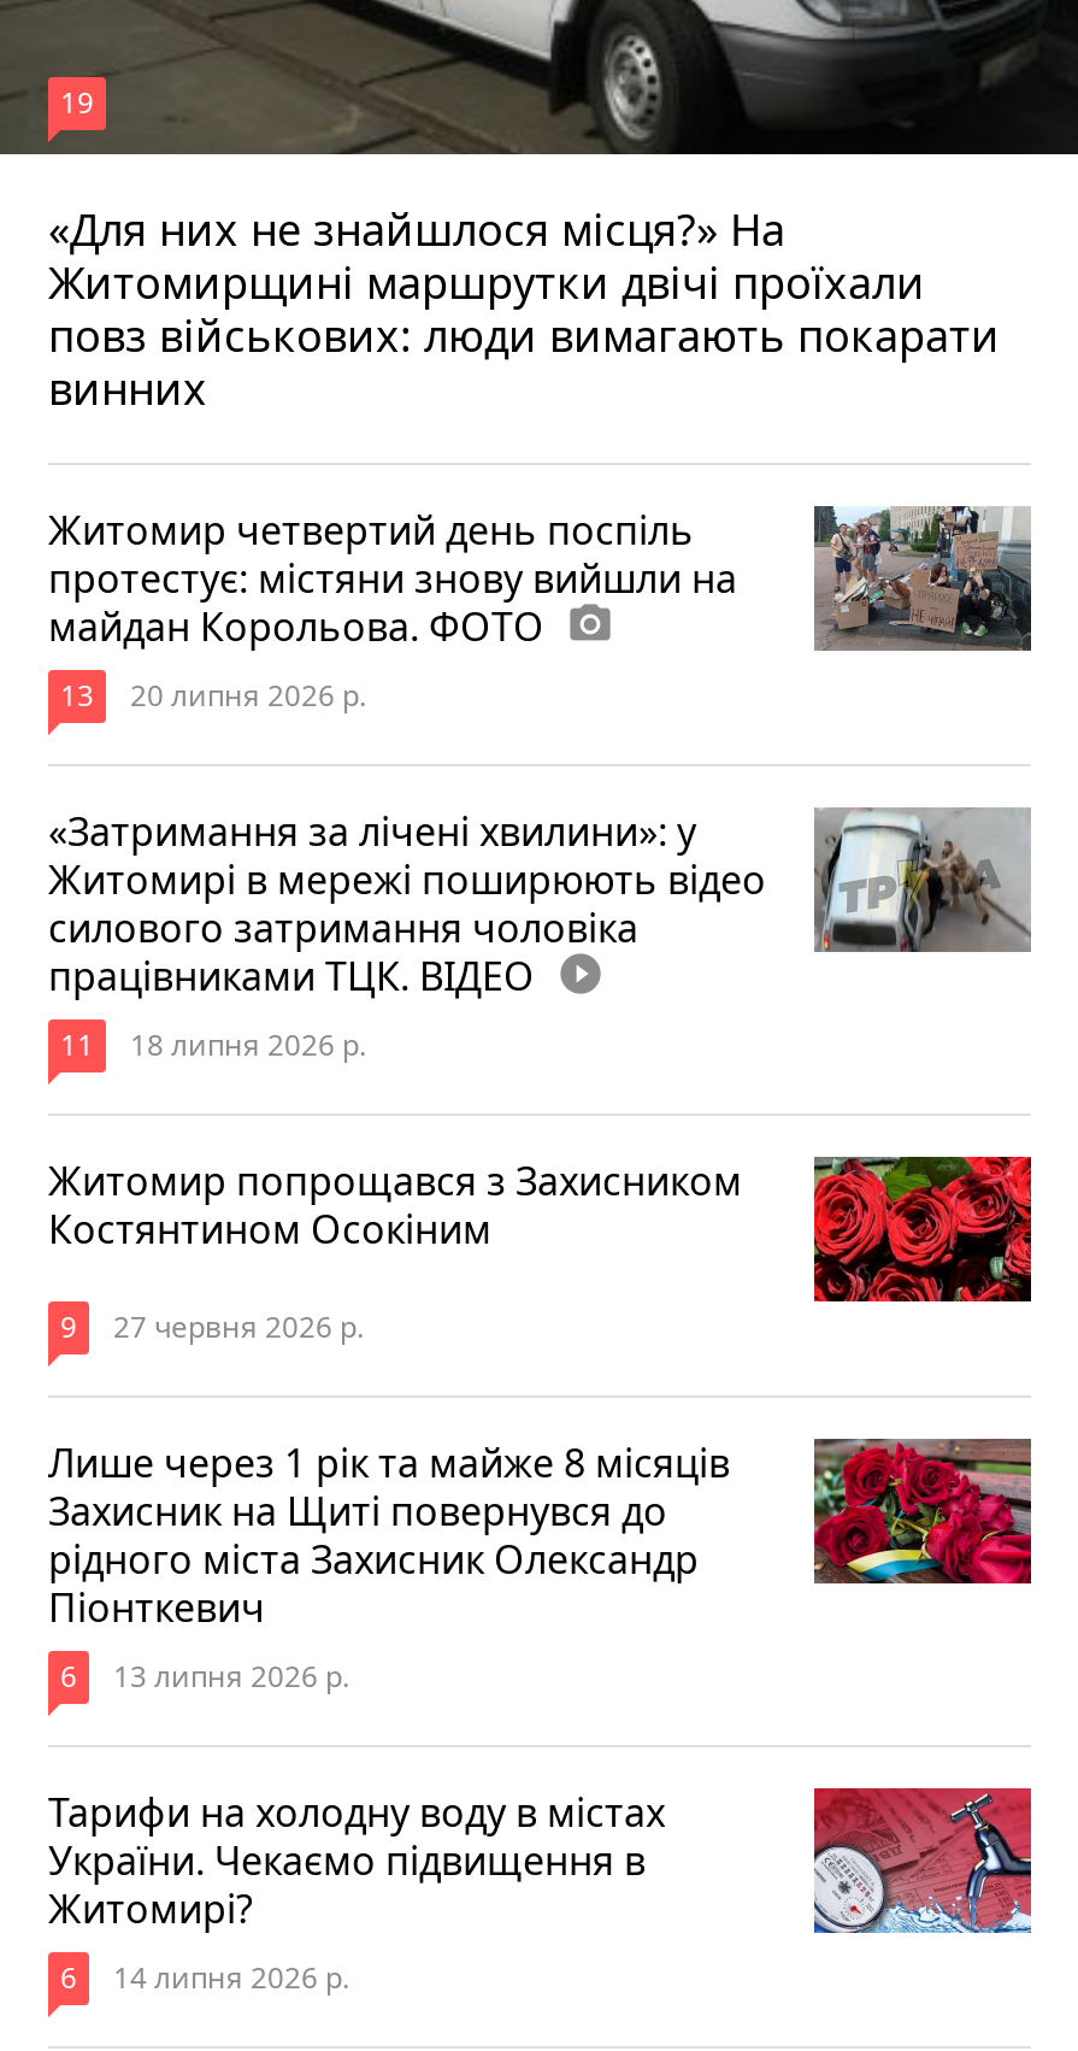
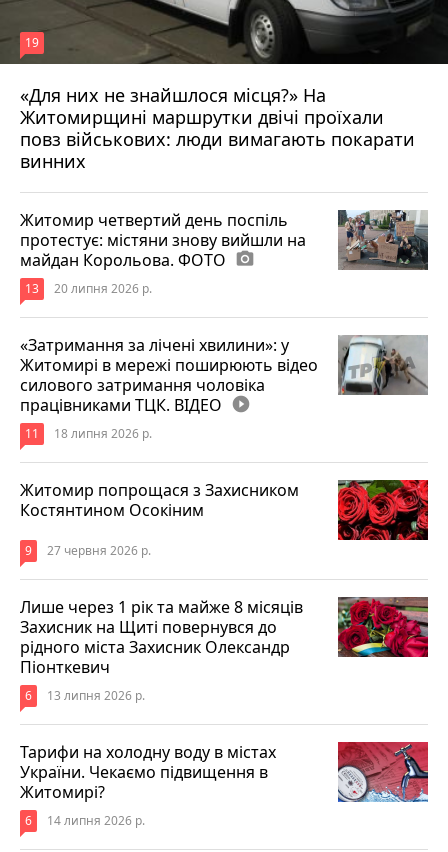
- Житомир попрощався з Захисником
+ Житомир попрощася з Захисником
